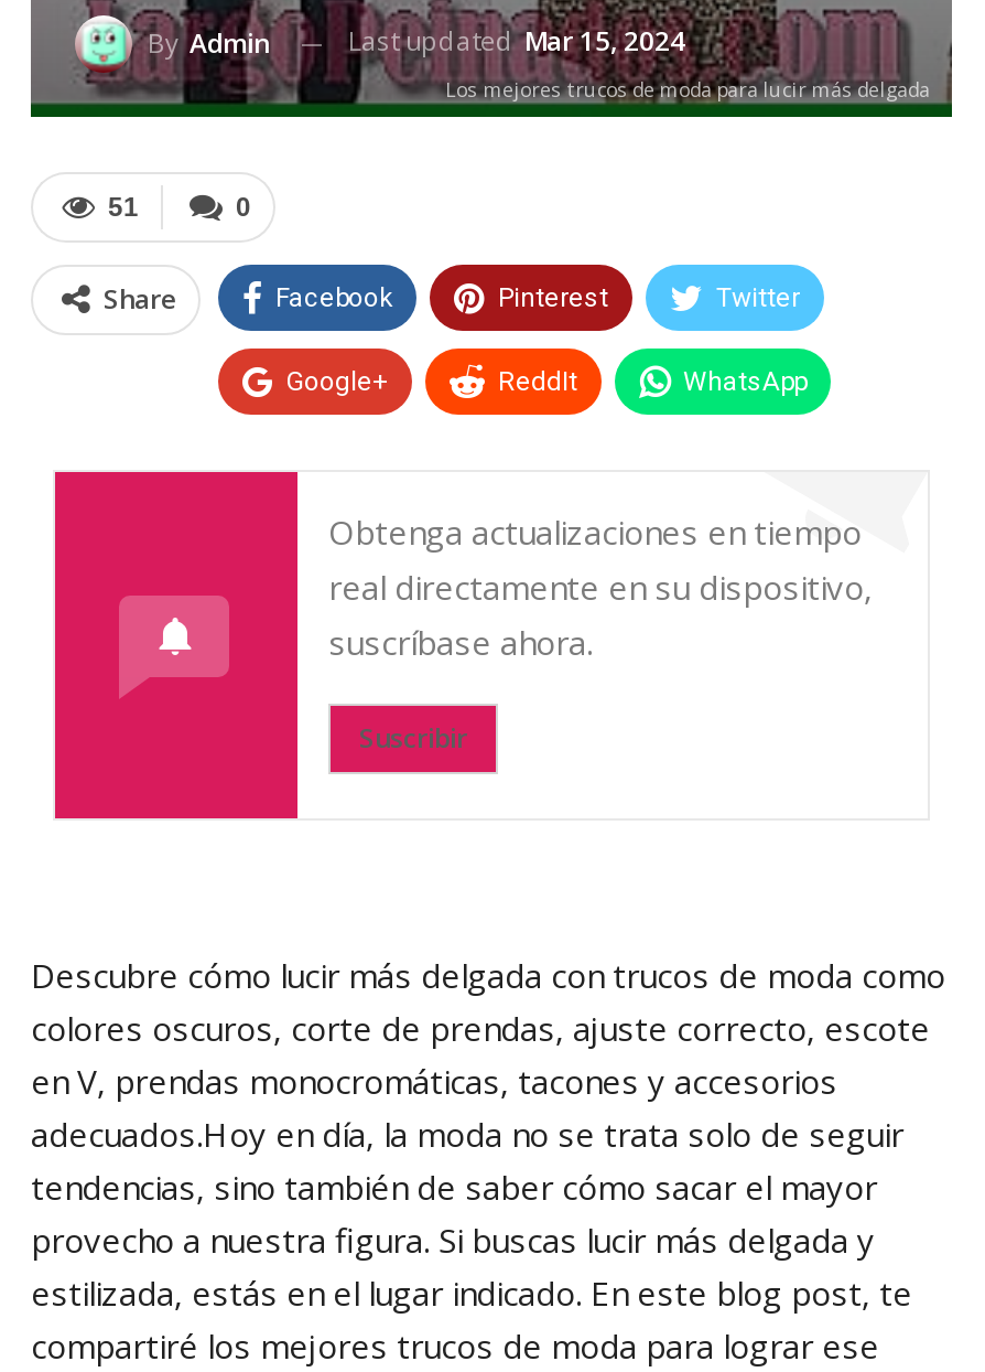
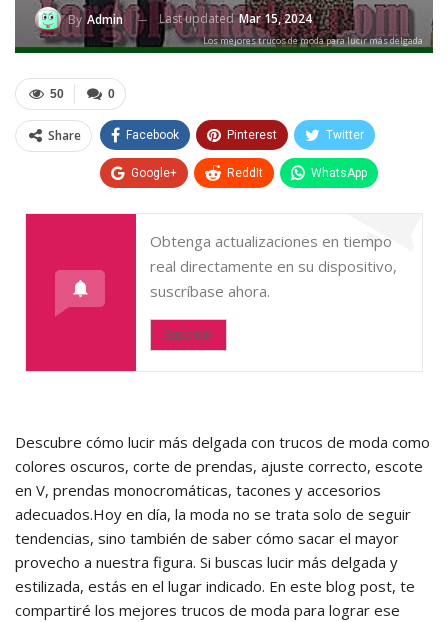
- 51
+ 50
